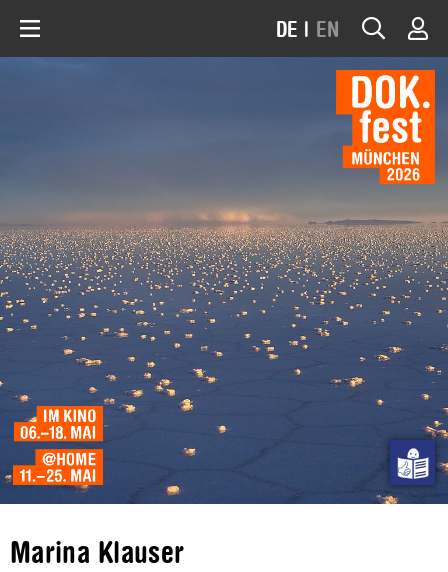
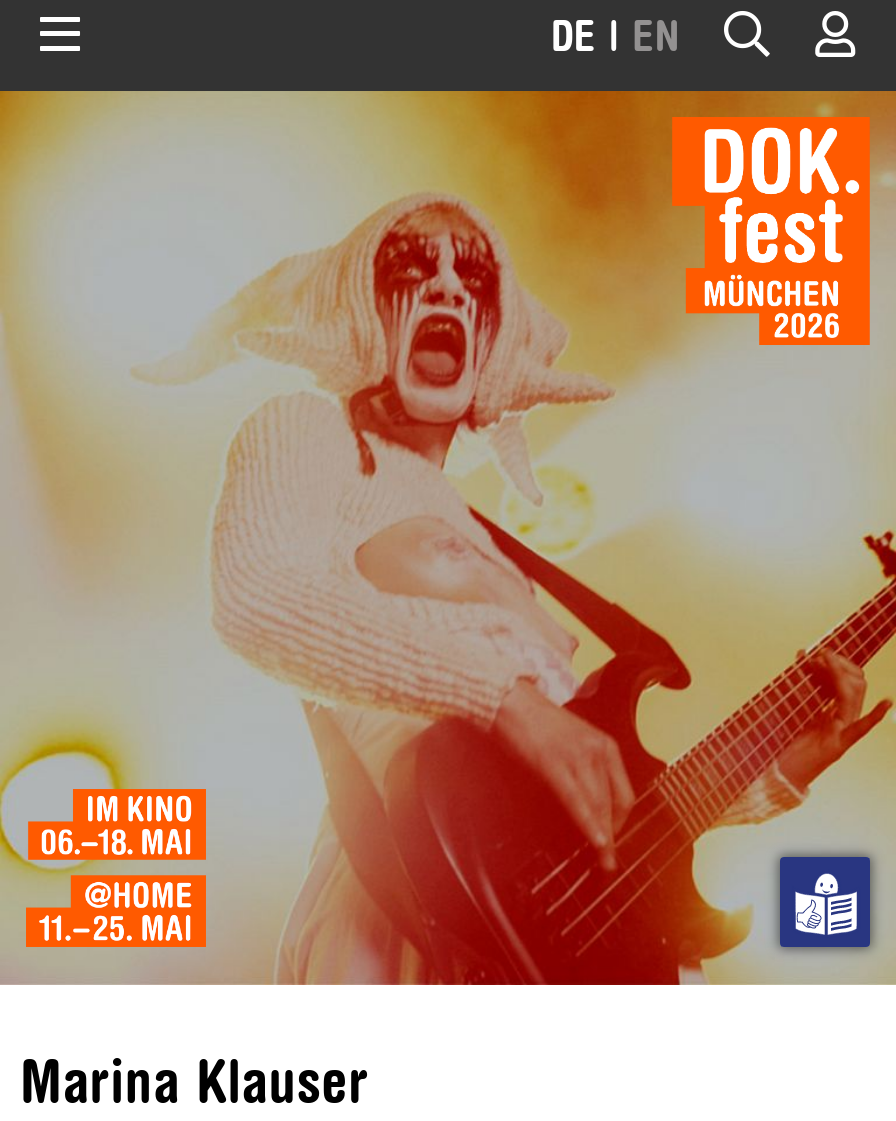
- [image]
+ [image]
